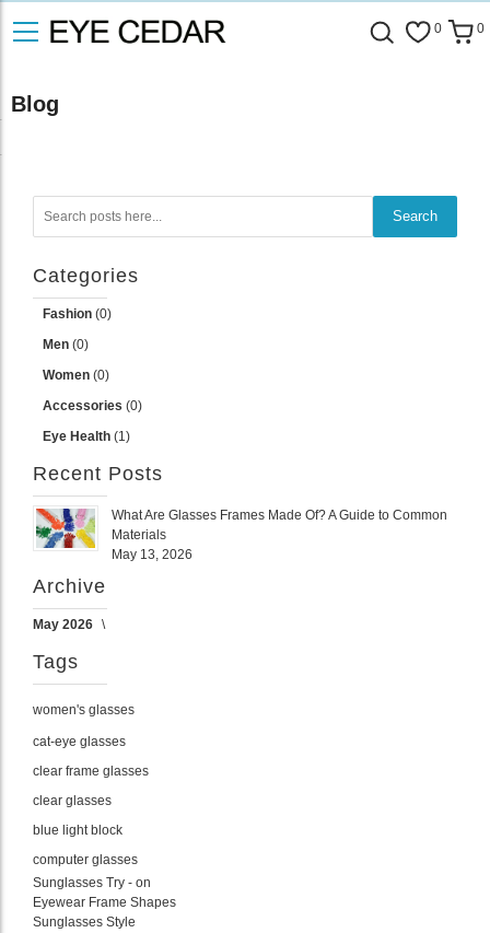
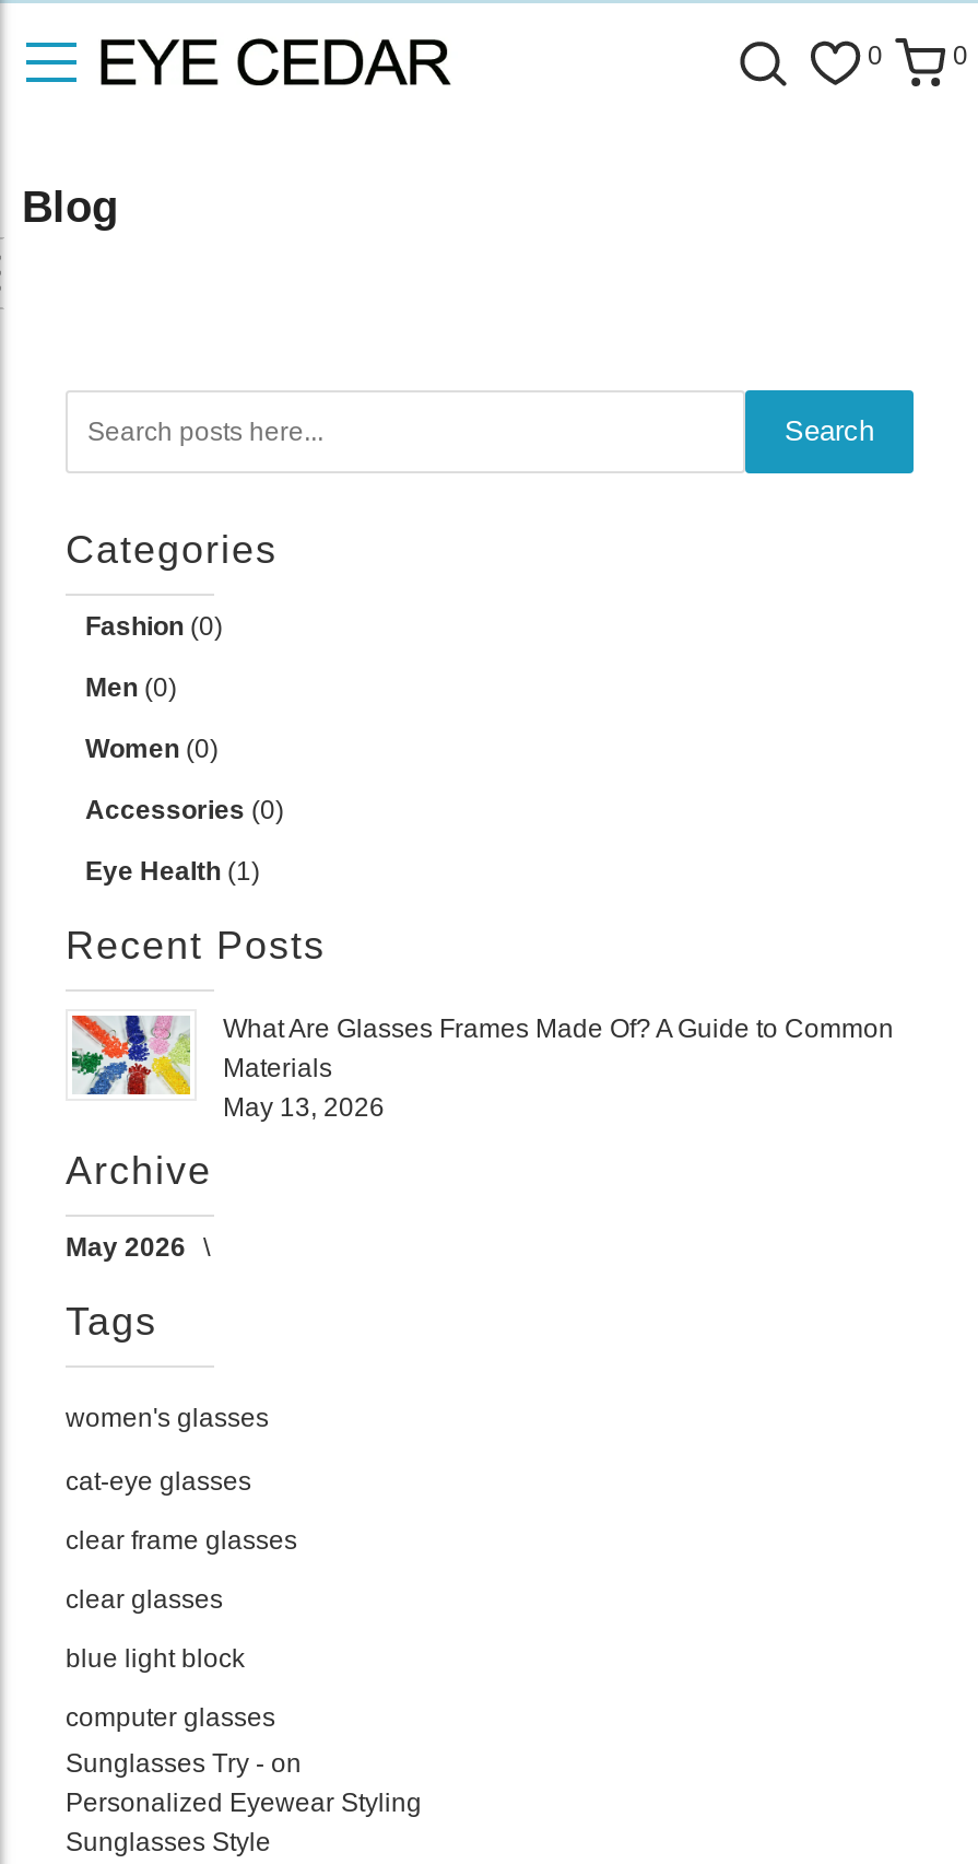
- Eyewear Frame Shapes
+ Personalized Eyewear Styling
